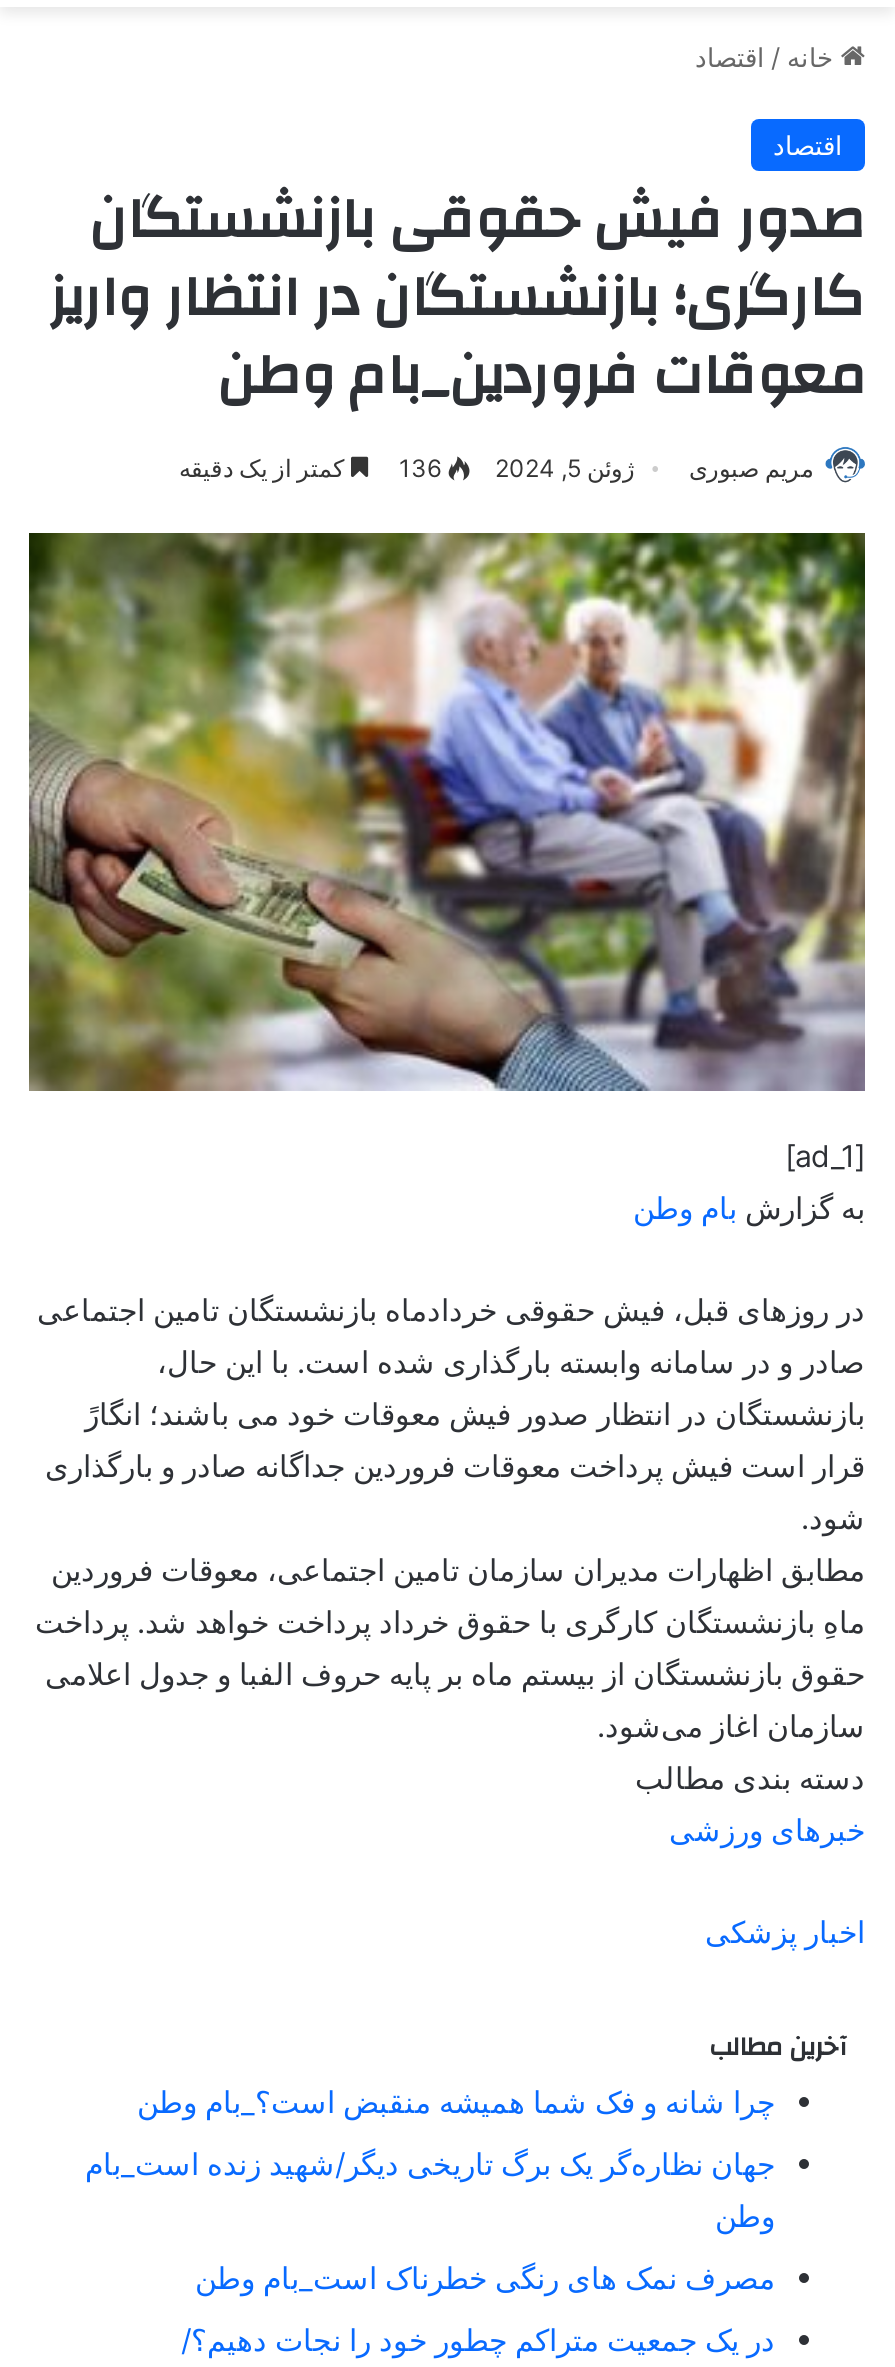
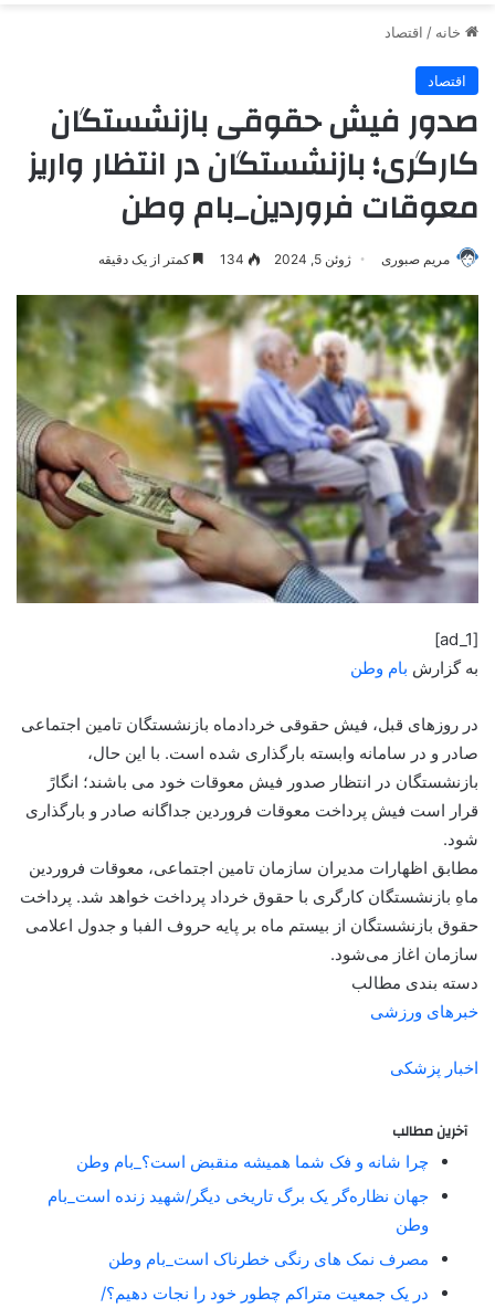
- 136 کمتر از یک دقیقه
+ 134 کمتر از یک دقیقه
